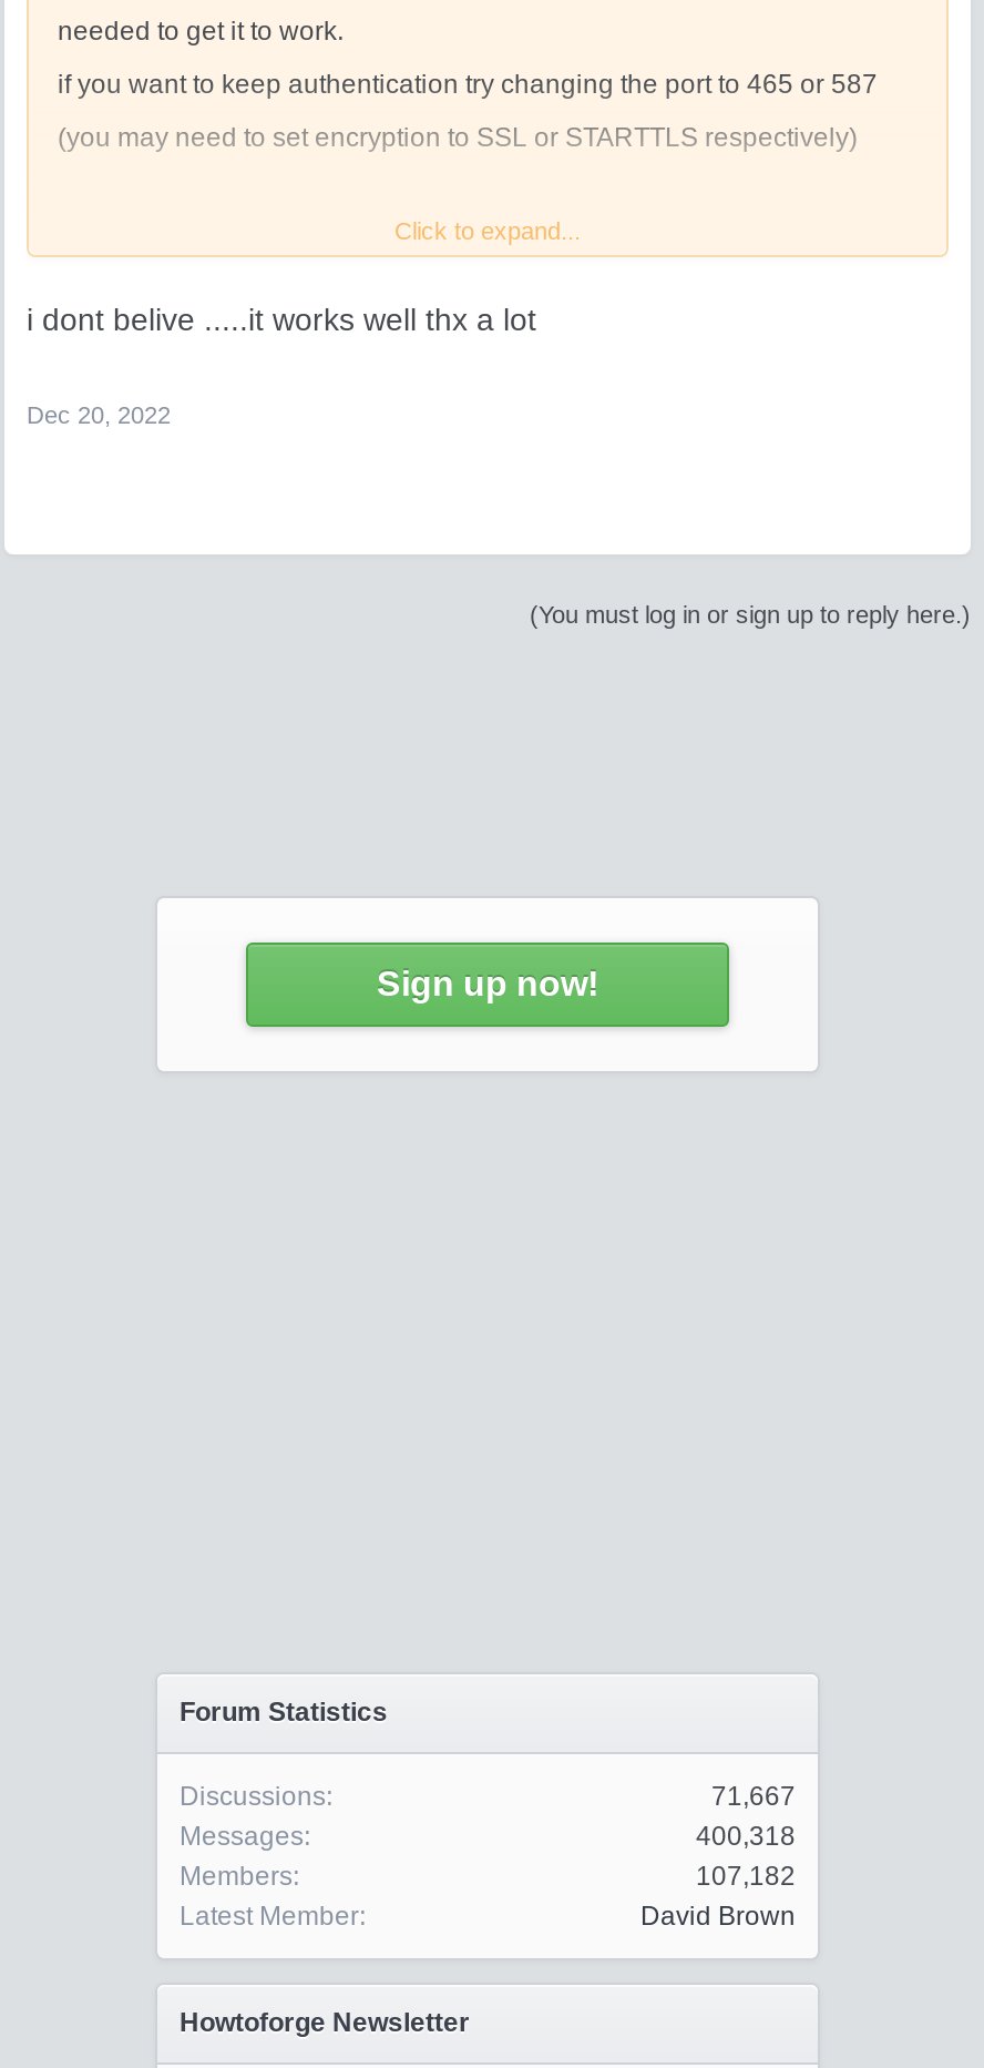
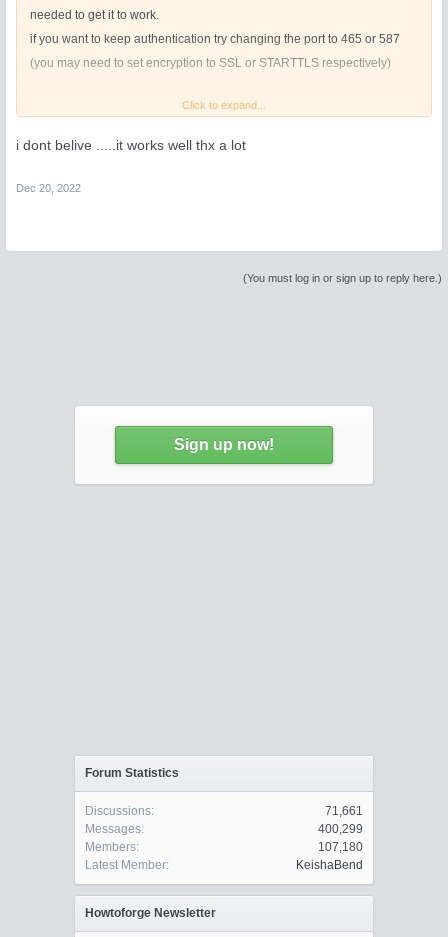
- 71,667
+ 71,661

- 400,318
+ 400,299

- 107,182
+ 107,180

- David Brown
+ KeishaBend
